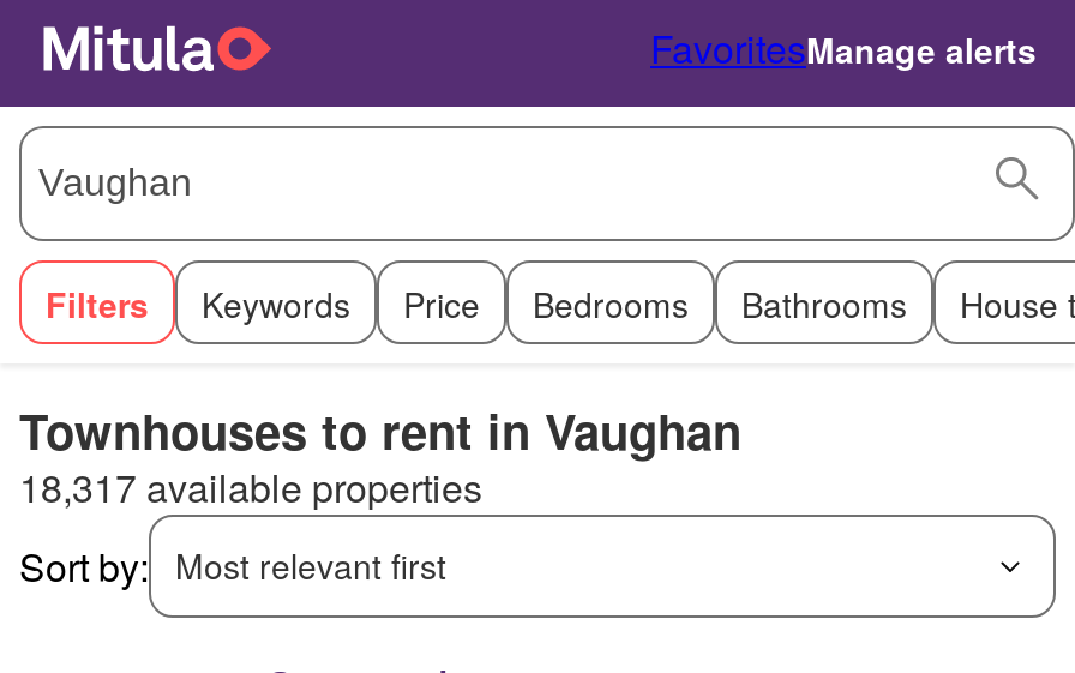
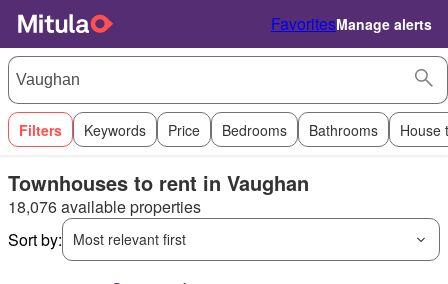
- 18,317 available properties
+ 18,076 available properties
